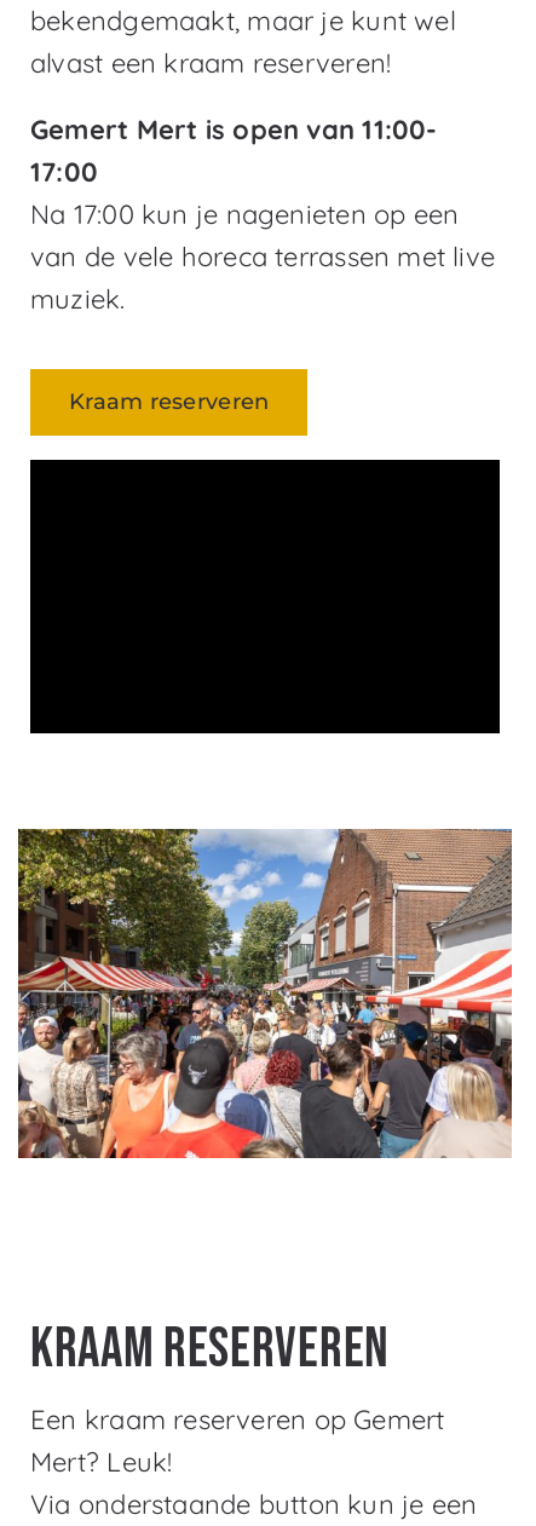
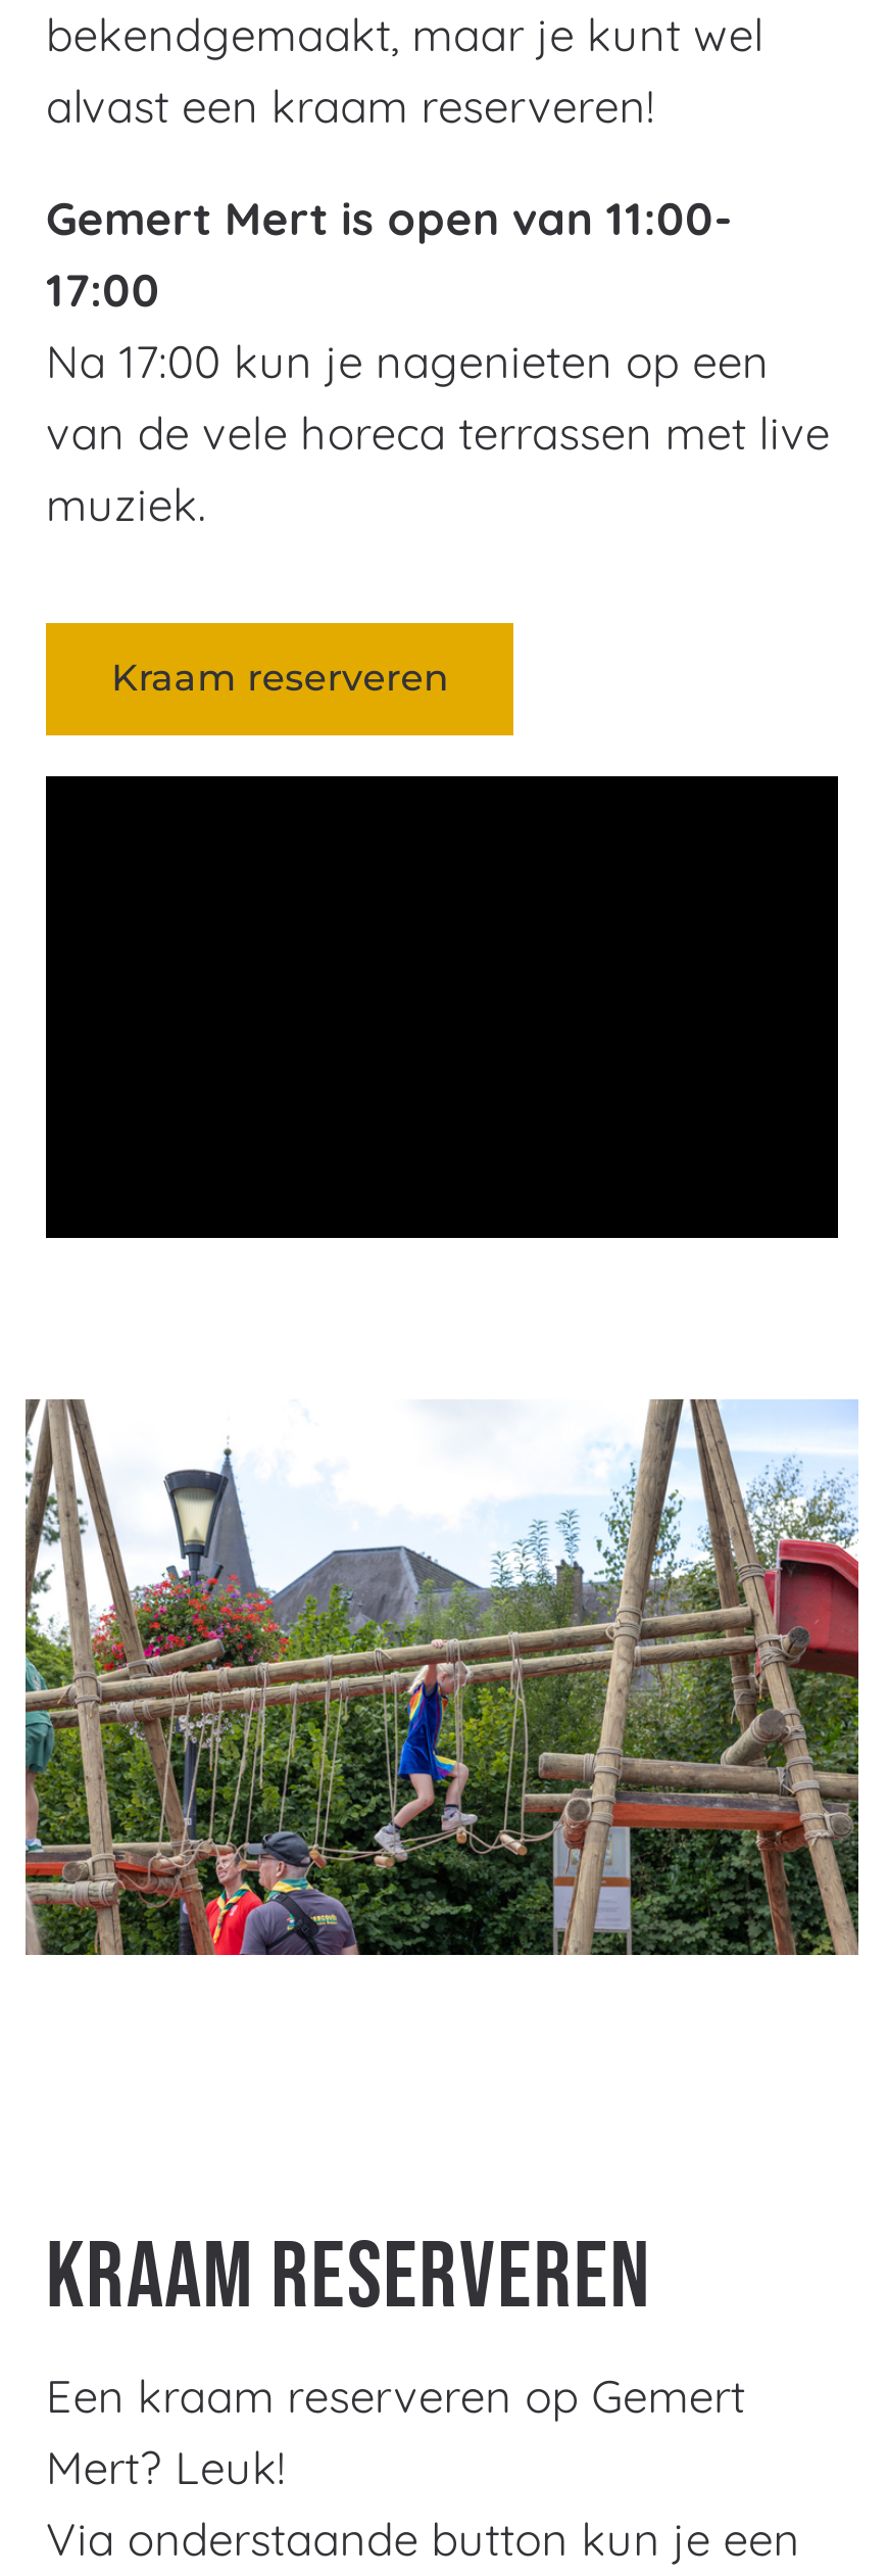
- [image]
+ [image]
